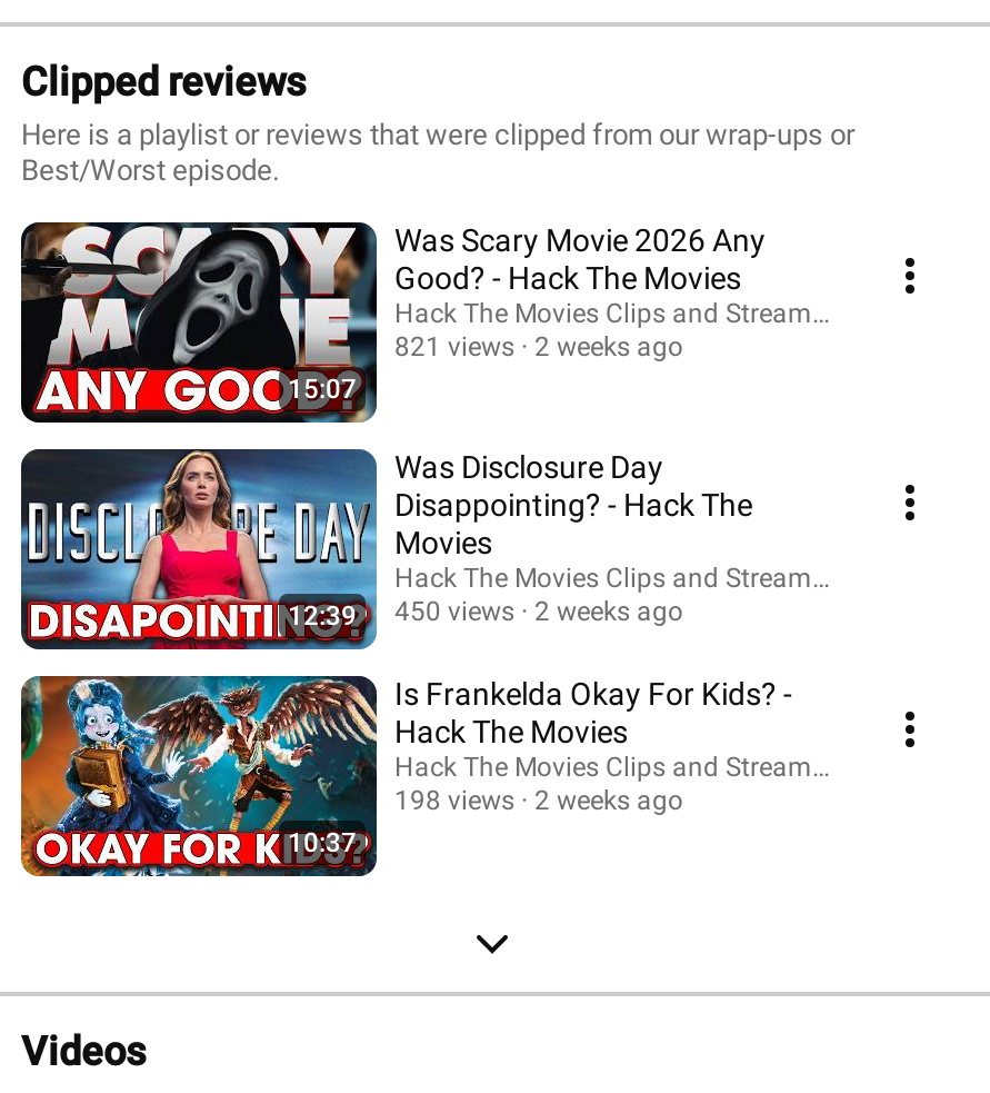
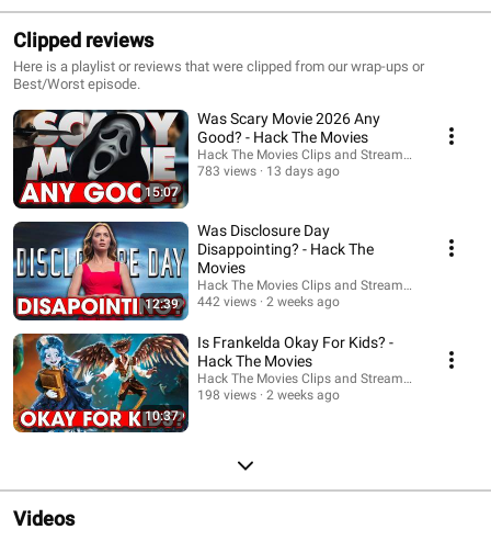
- 821 views
+ 783 views

- 2 weeks ago
+ 13 days ago

- 12:39 450 views 2 weeks ago
+ 12:39 442 views 2 weeks ago
